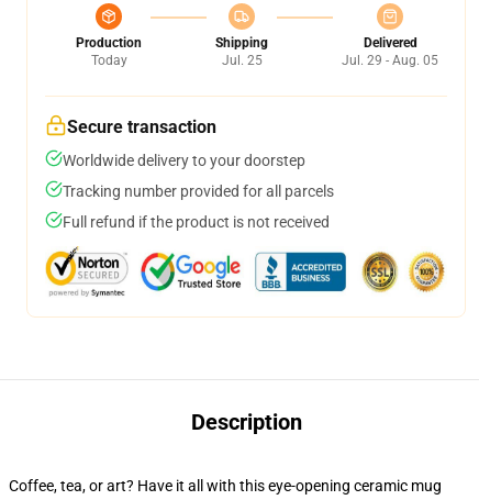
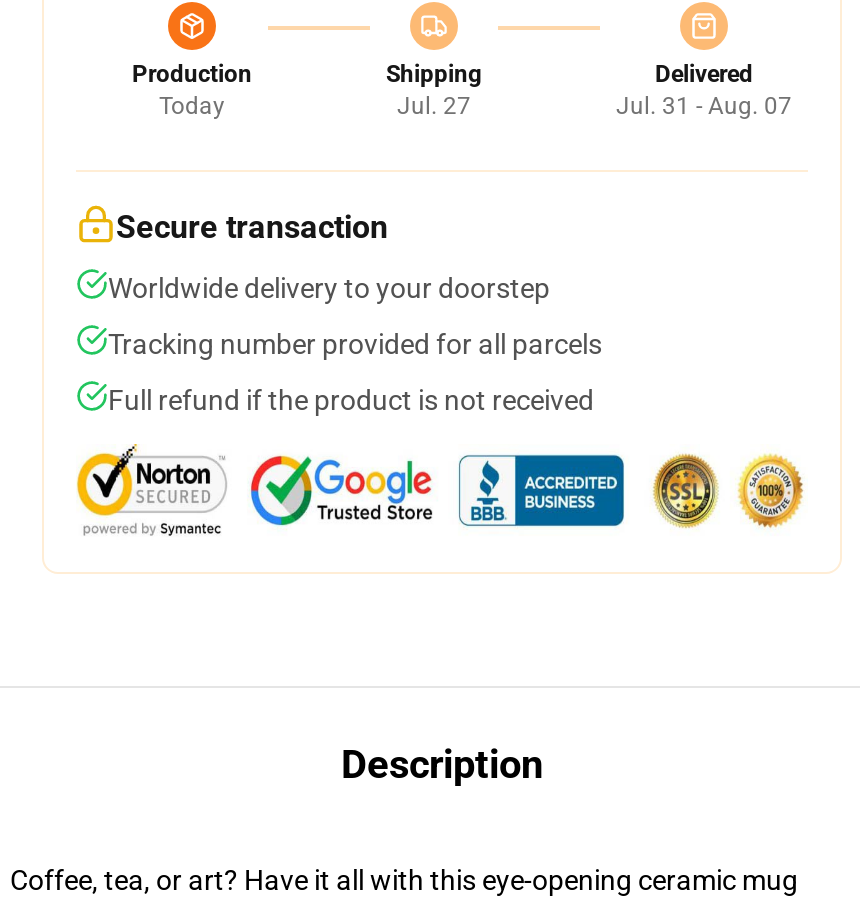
- Jul. 25
+ Jul. 27

- Jul. 29 - Aug. 05
+ Jul. 31 - Aug. 07
